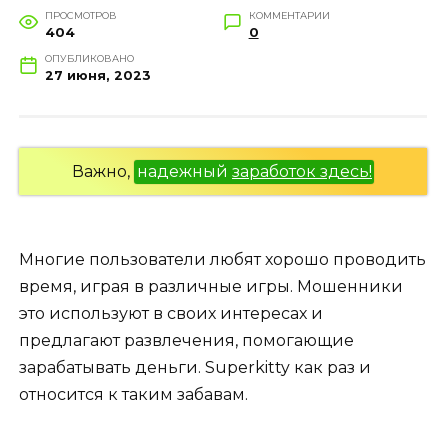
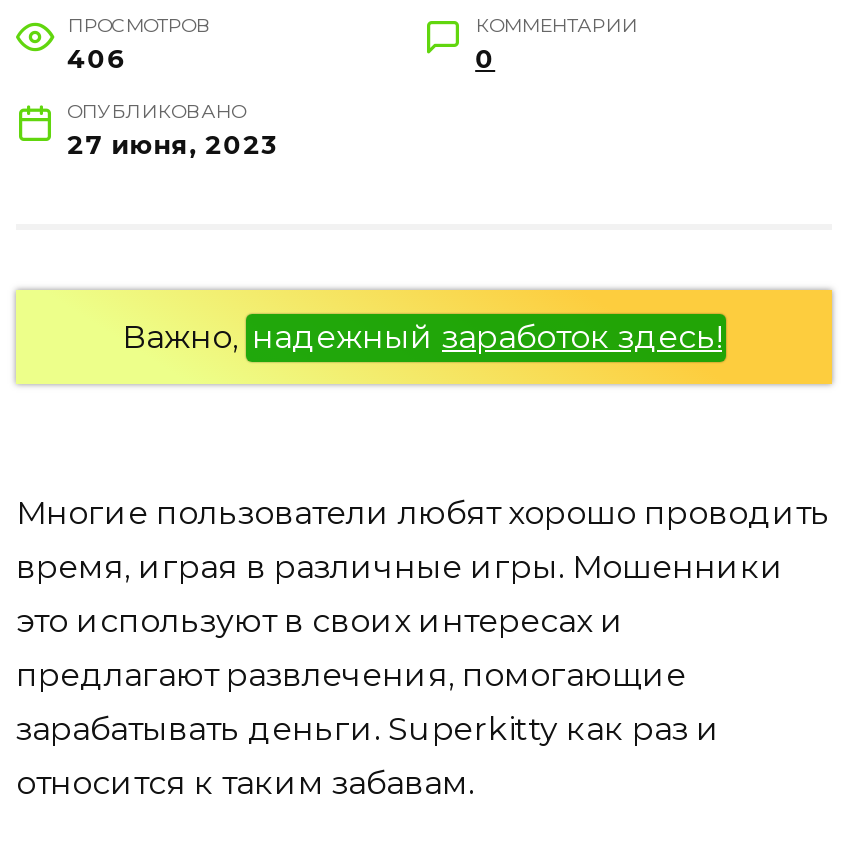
- 404
+ 406
